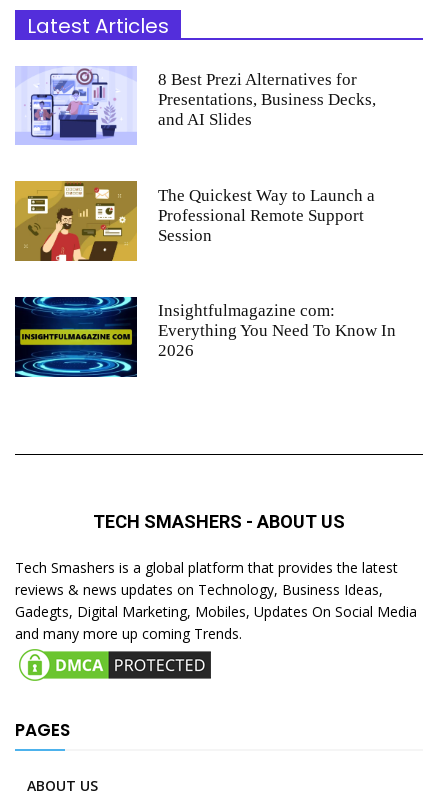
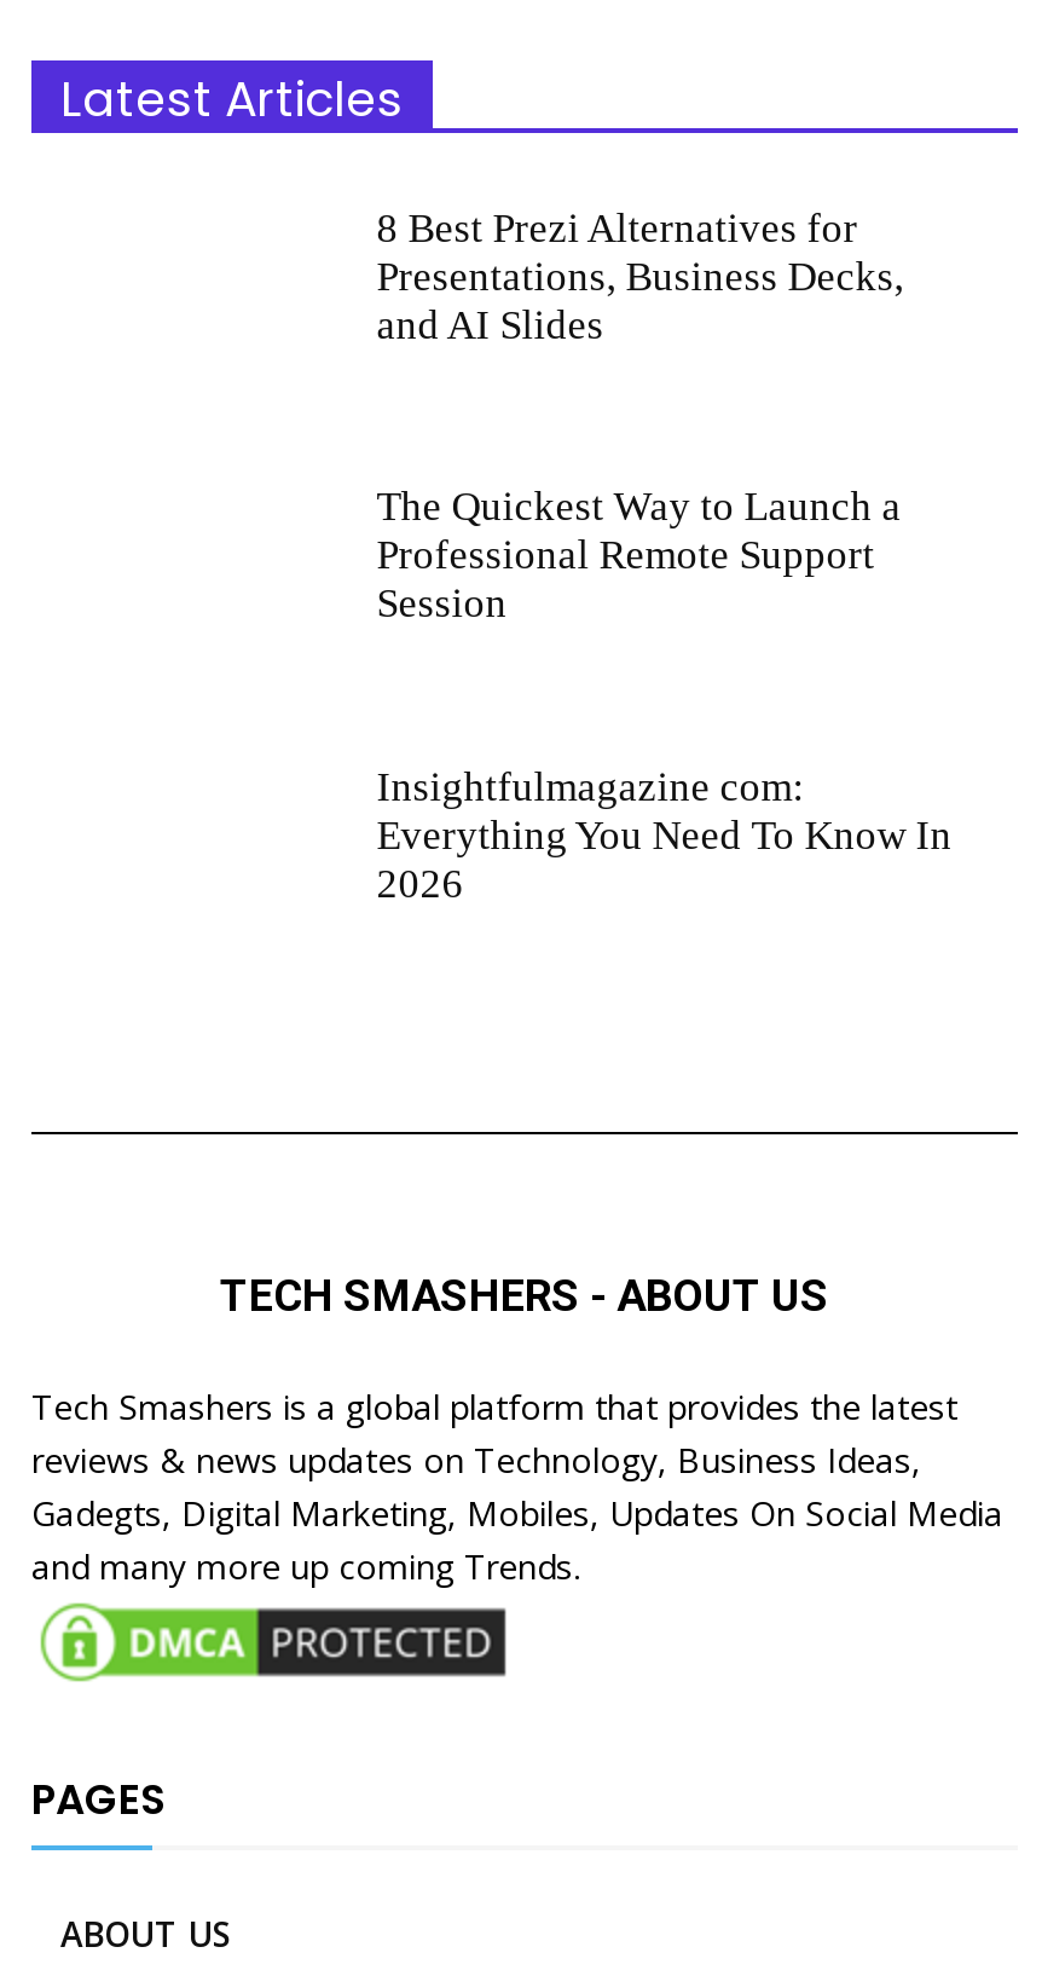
- [image]

- [image]

- [image]
